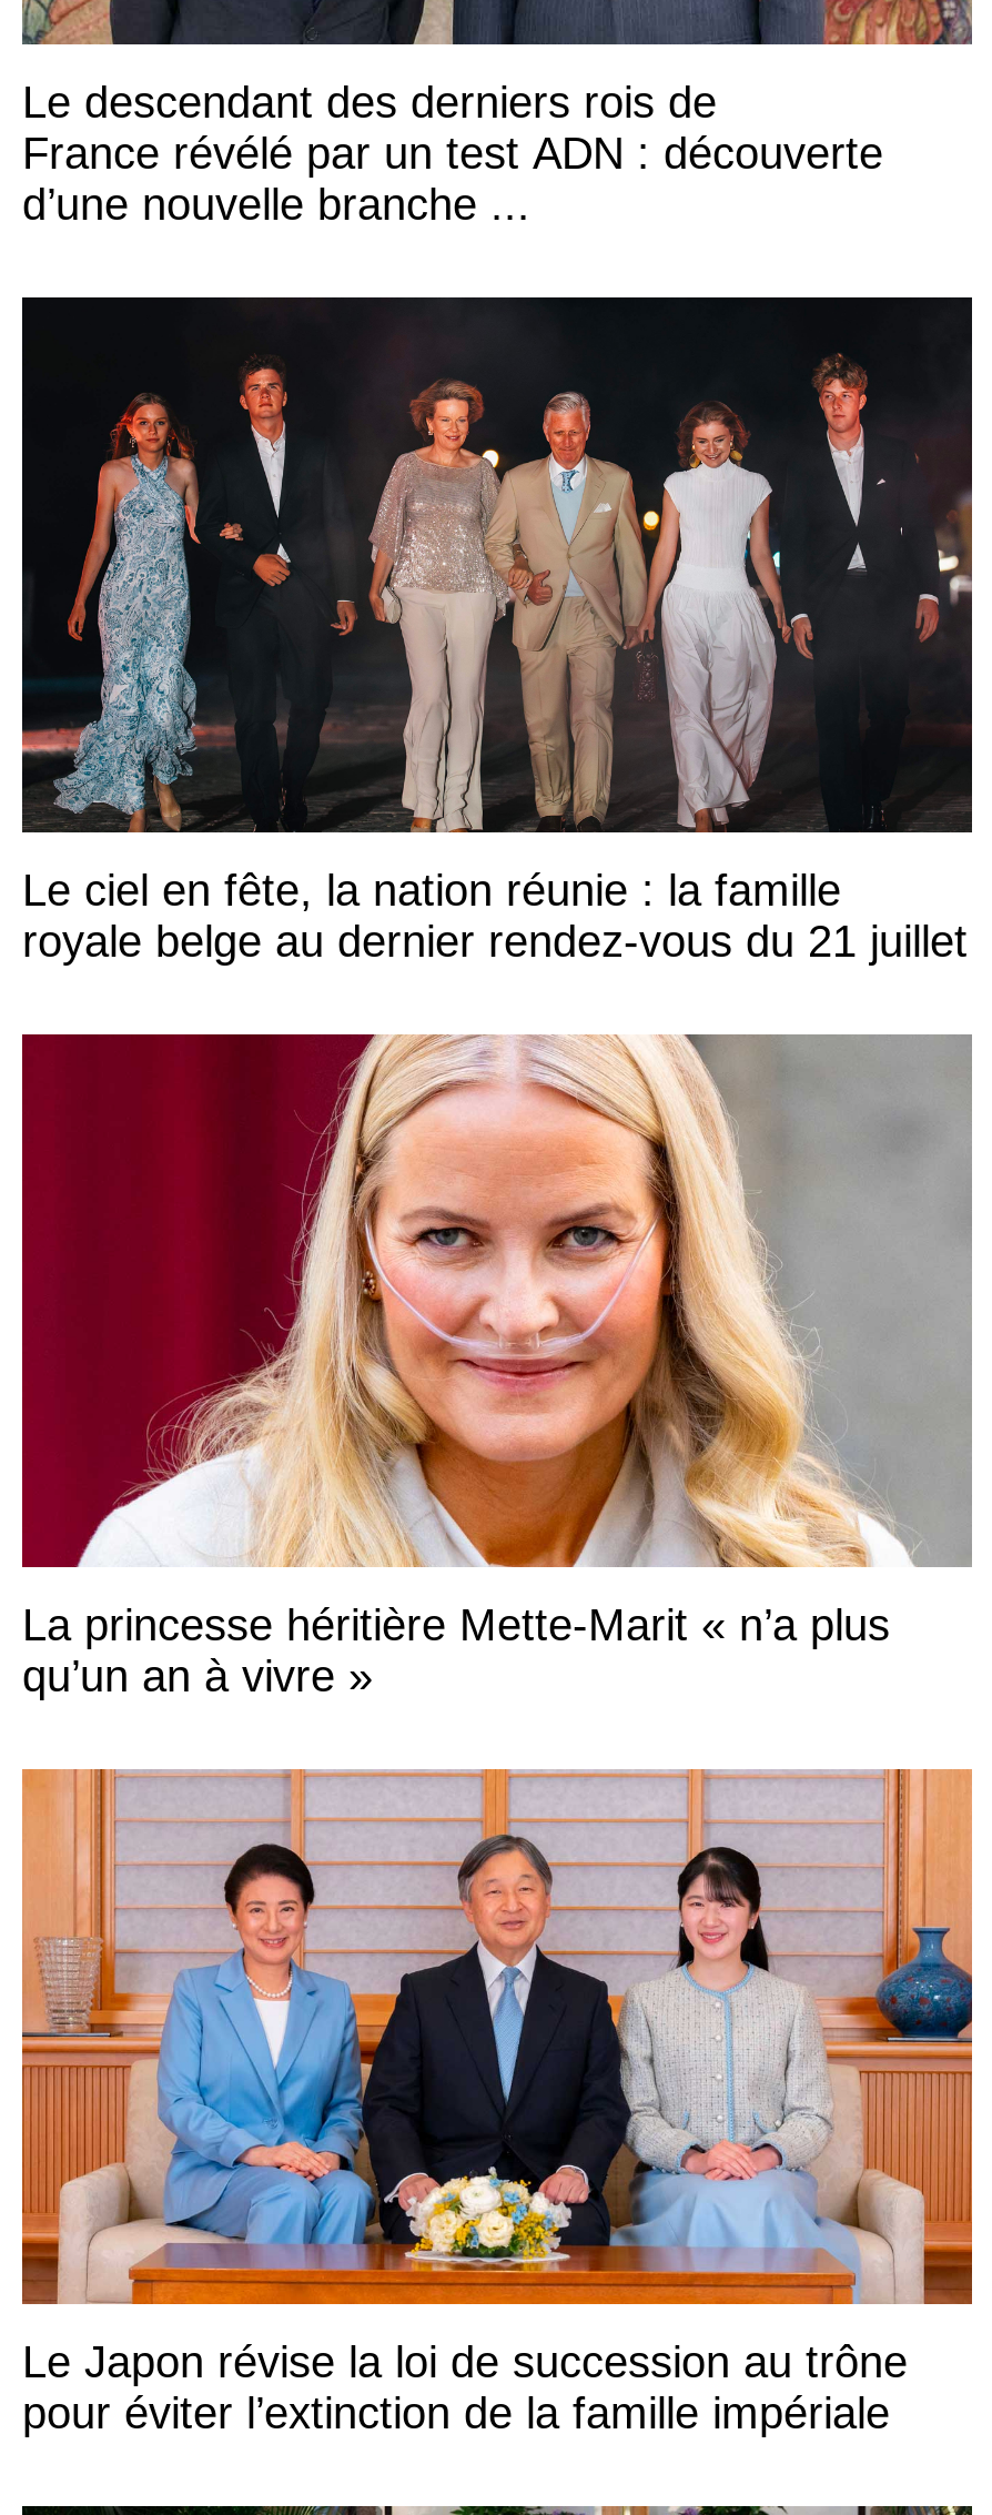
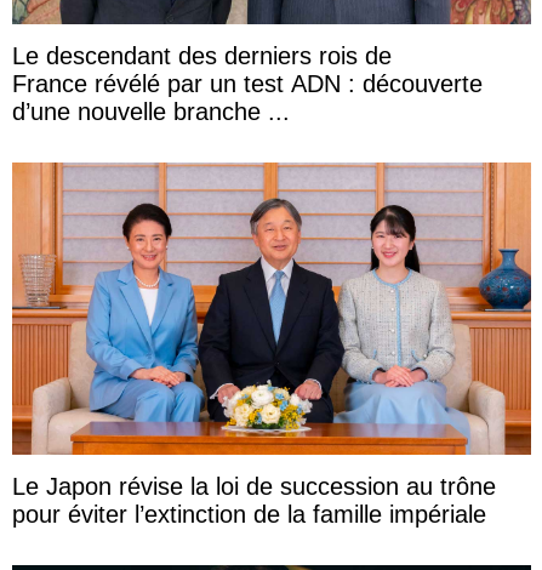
- [image]
- Le ciel en fête, la nation réunie : la famille
- royale belge au dernier rendez-vous du 21 juillet

- [image]
- La princesse héritière Mette-Marit « n’a plus
- qu’un an à vivre »
